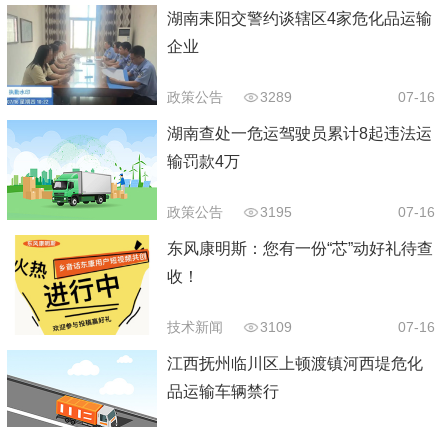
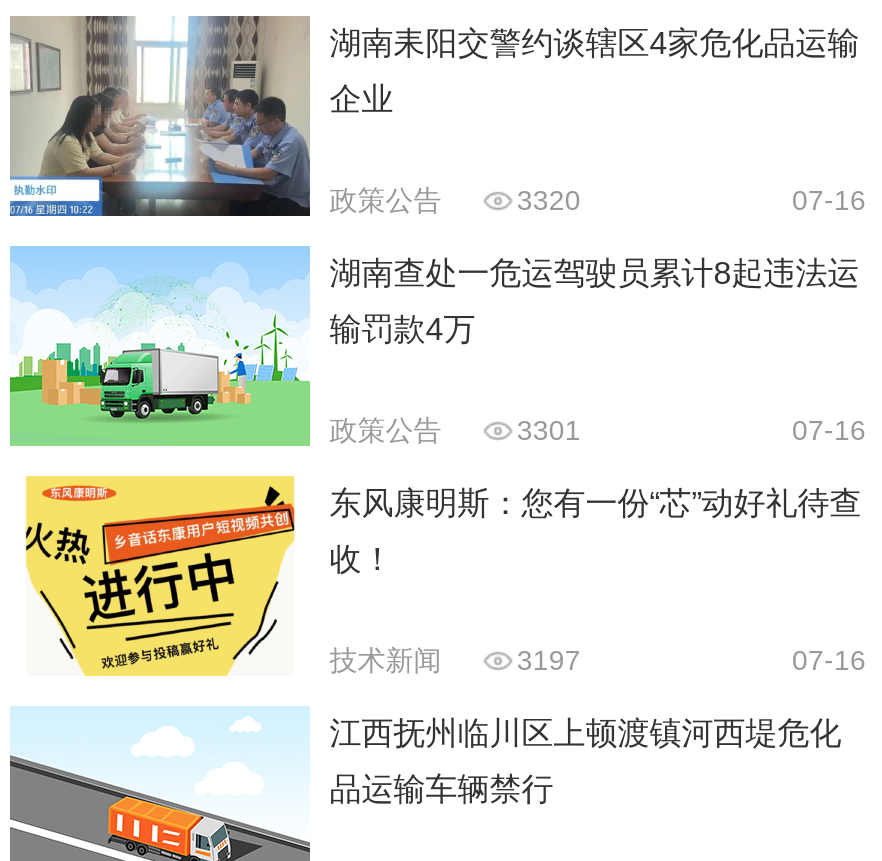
- 3289
+ 3320

- 3195
+ 3301

- 3109
+ 3197
